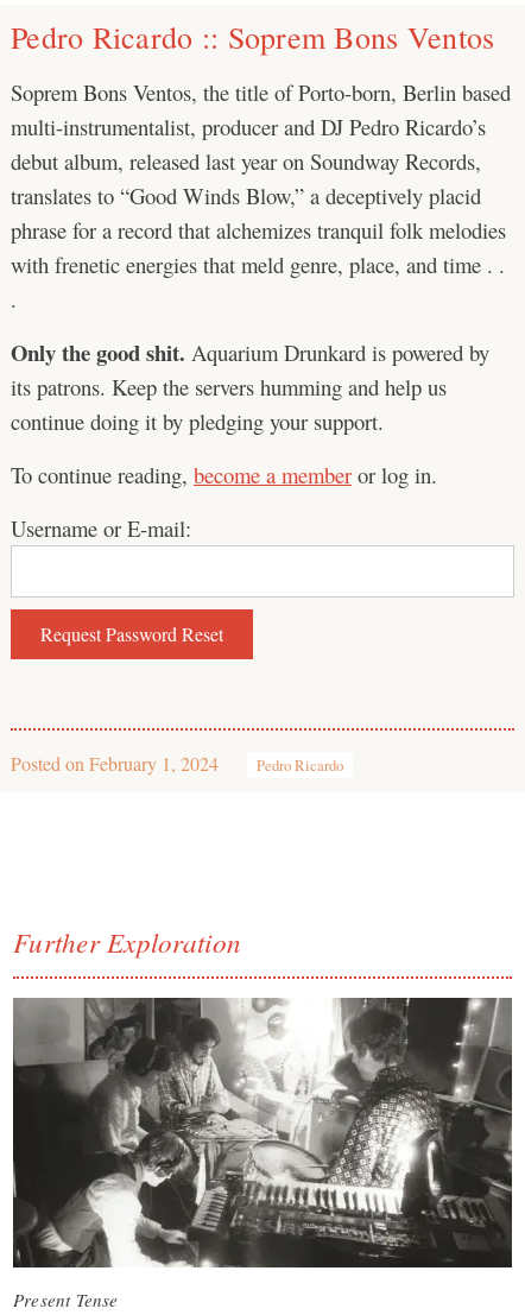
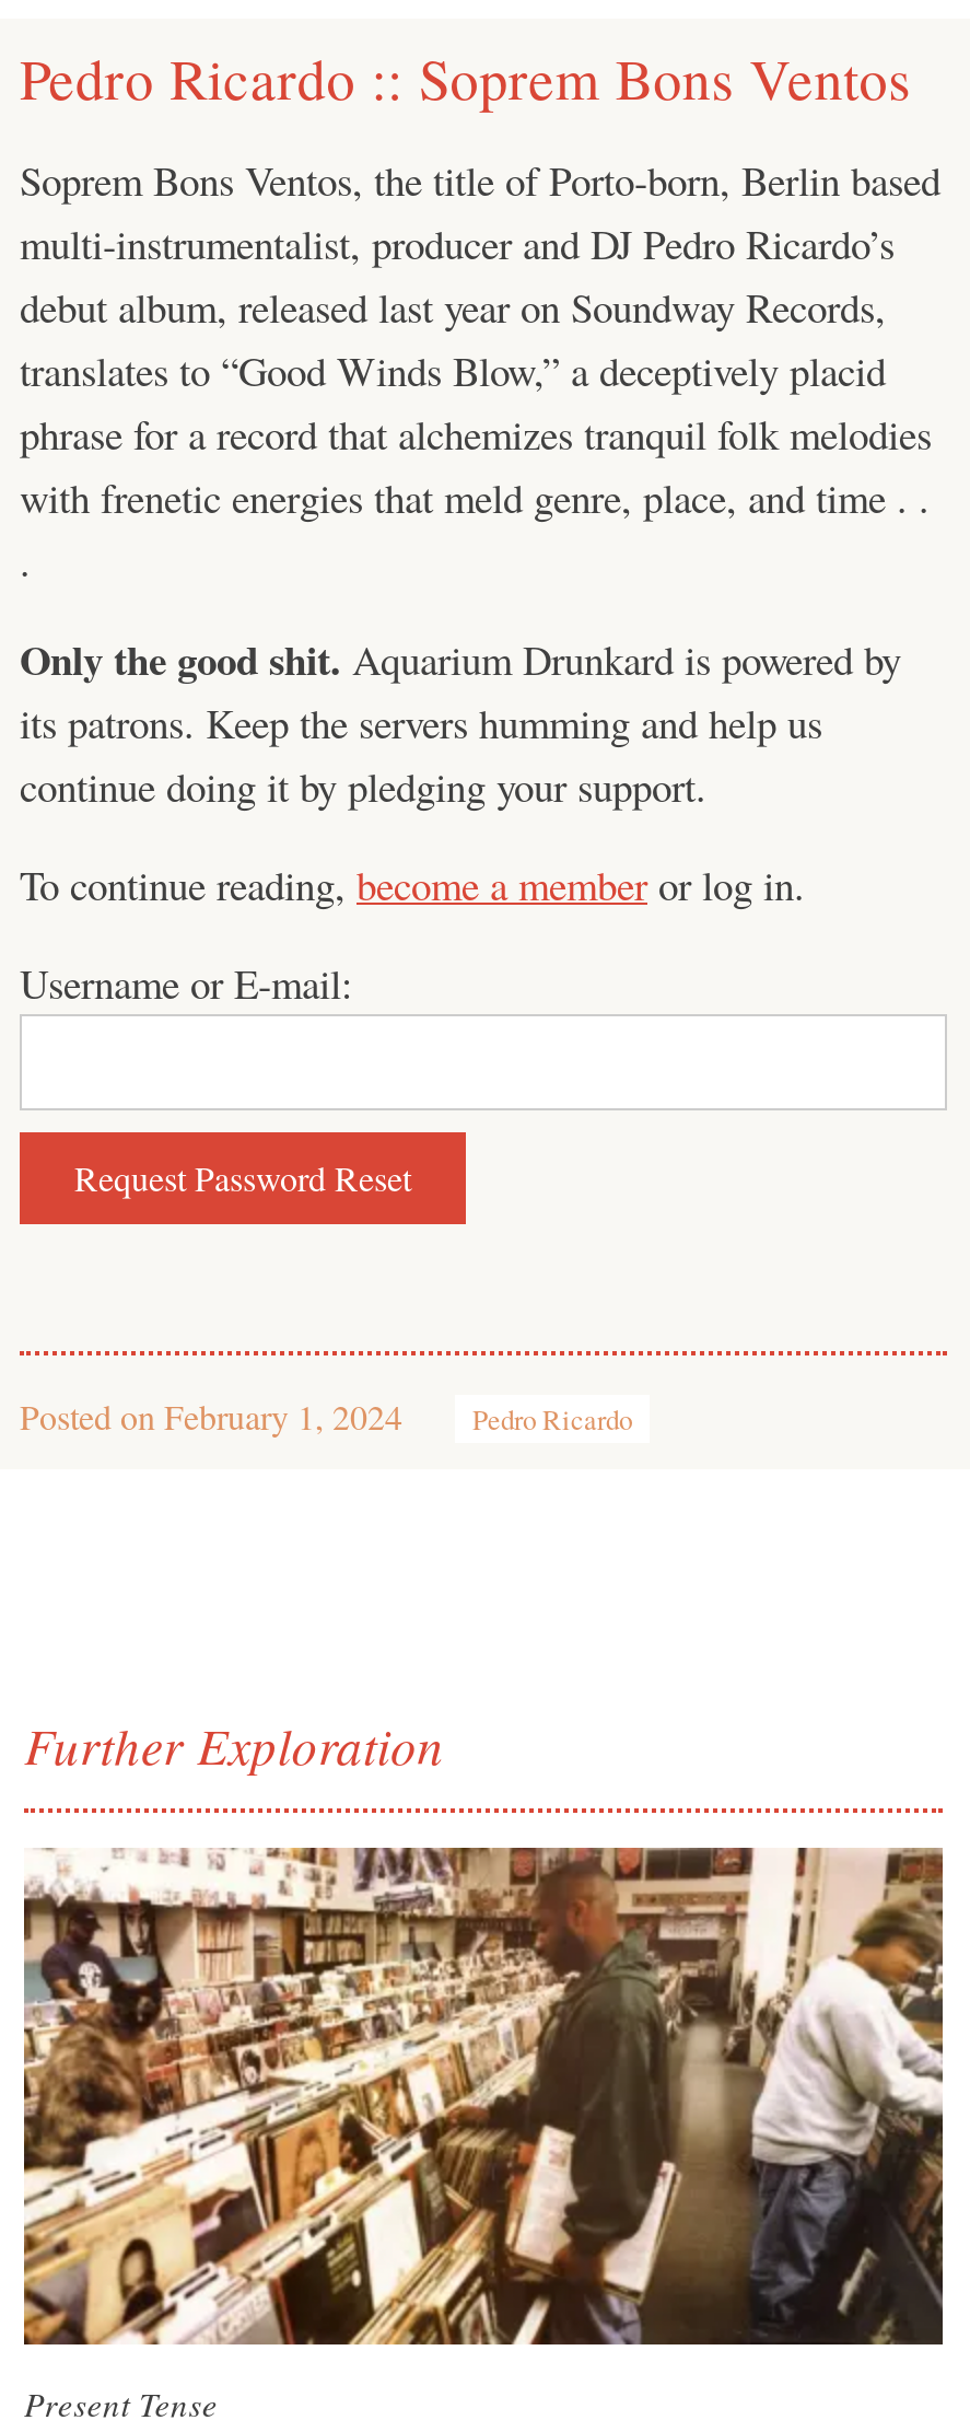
- [image]
+ [image]
